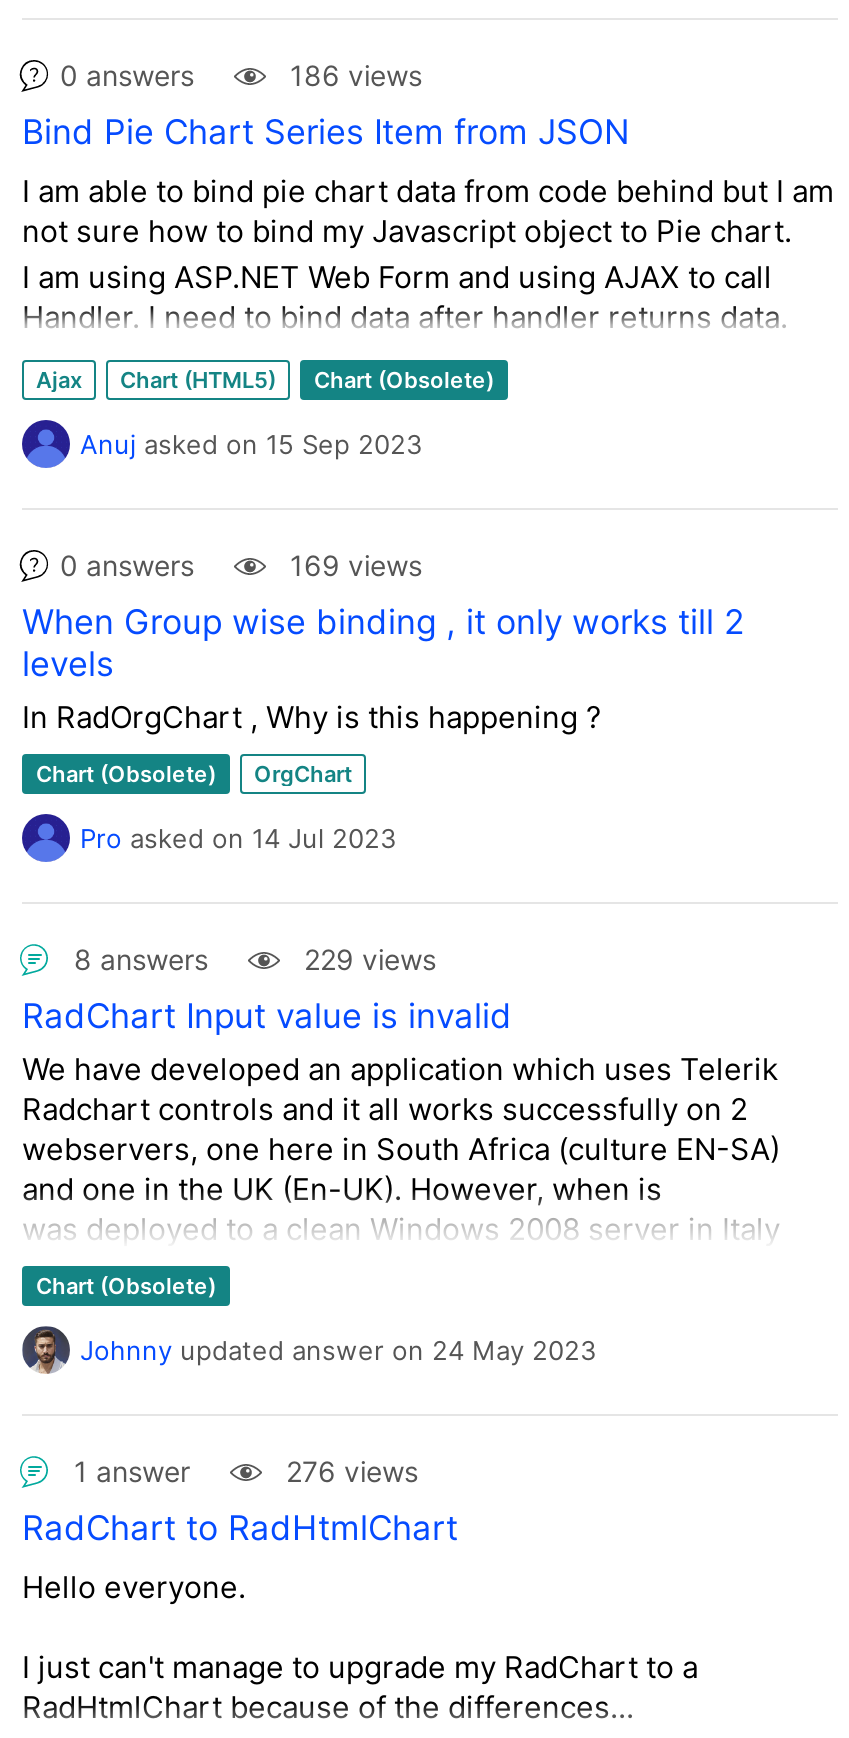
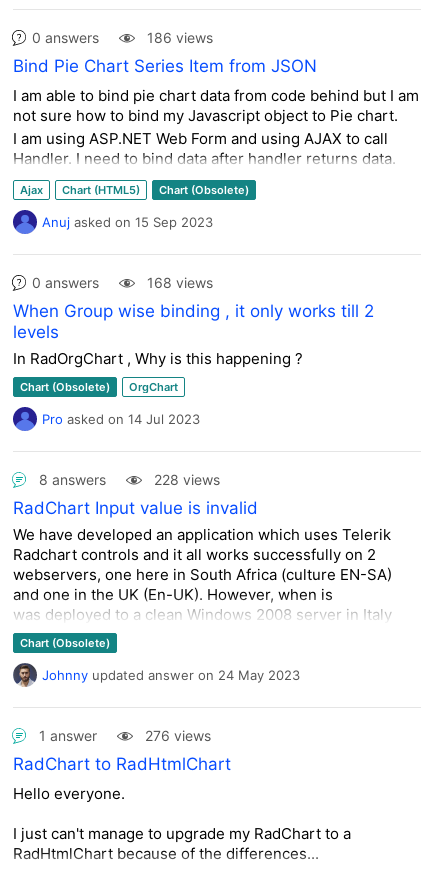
- 169 views
+ 168 views

- 229 views
+ 228 views
